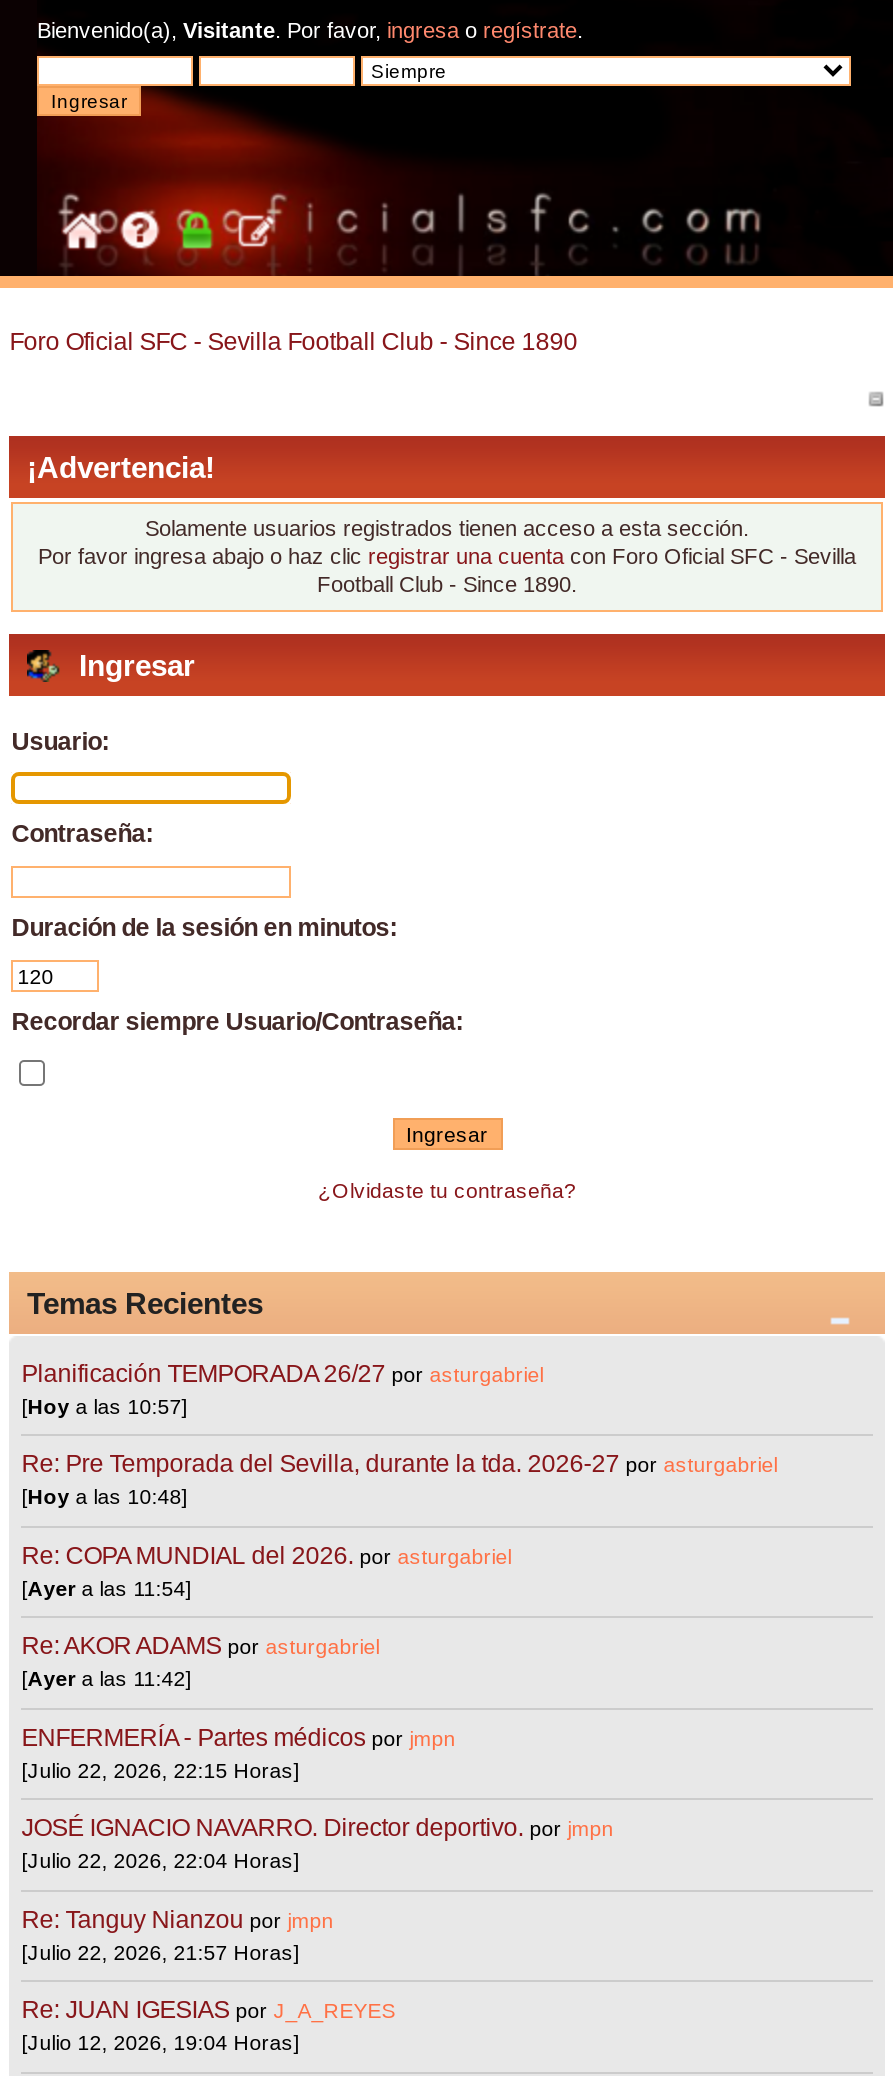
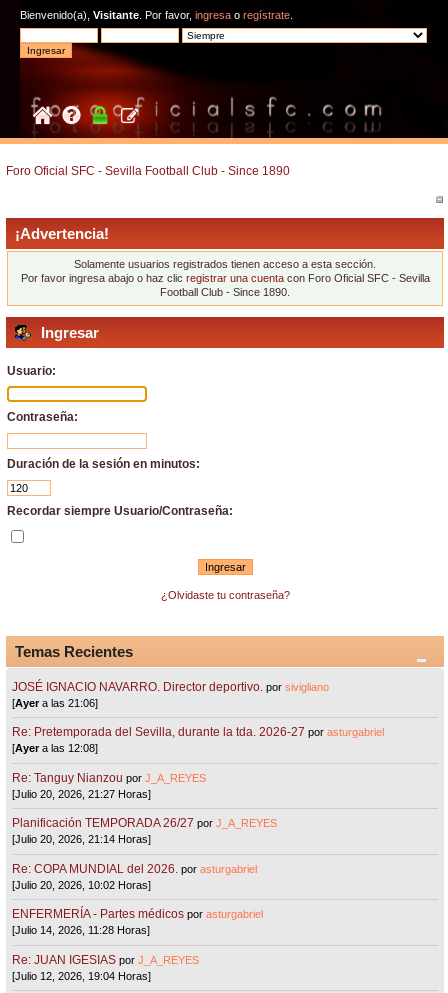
- Planificación TEMPORADA 26/27 por asturgabriel
- [Hoy a las 10:57]
- Re: Pre Temporada del Sevilla, durante la tda. 2026-27 por asturgabriel
- [Hoy a las 10:48]
+ JOSÉ IGNACIO NAVARRO. Director deportivo. por sivigliano
+ [Ayer a las 21:06]
+ Re: Pretemporada del Sevilla, durante la tda. 2026-27 por asturgabriel
+ [Ayer a las 12:08]
+ Re: Tanguy Nianzou por J_A_REYES
+ [Julio 20, 2026, 21:27 Horas]
+ Planificación TEMPORADA 26/27 por J_A_REYES
+ [Julio 20, 2026, 21:14 Horas]

moved down: Re: COPA MUNDIAL del 2026. por asturgabriel

- [Ayer a las 11:54]
- Re: AKOR ADAMS por asturgabriel
- [Ayer a las 11:42]
- ENFERMERÍA - Partes médicos por jmpn
- [Julio 22, 2026, 22:15 Horas]
- JOSÉ IGNACIO NAVARRO. Director deportivo. por jmpn
- [Julio 22, 2026, 22:04 Horas]
- Re: Tanguy Nianzou por jmpn
- [Julio 22, 2026, 21:57 Horas]
+ [Julio 20, 2026, 10:02 Horas]
+ ENFERMERÍA - Partes médicos por asturgabriel
+ [Julio 14, 2026, 11:28 Horas]
